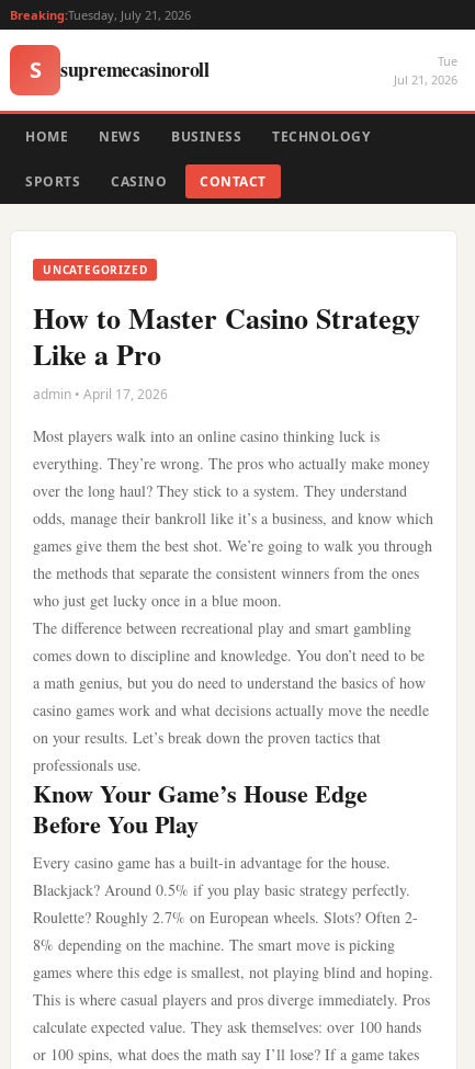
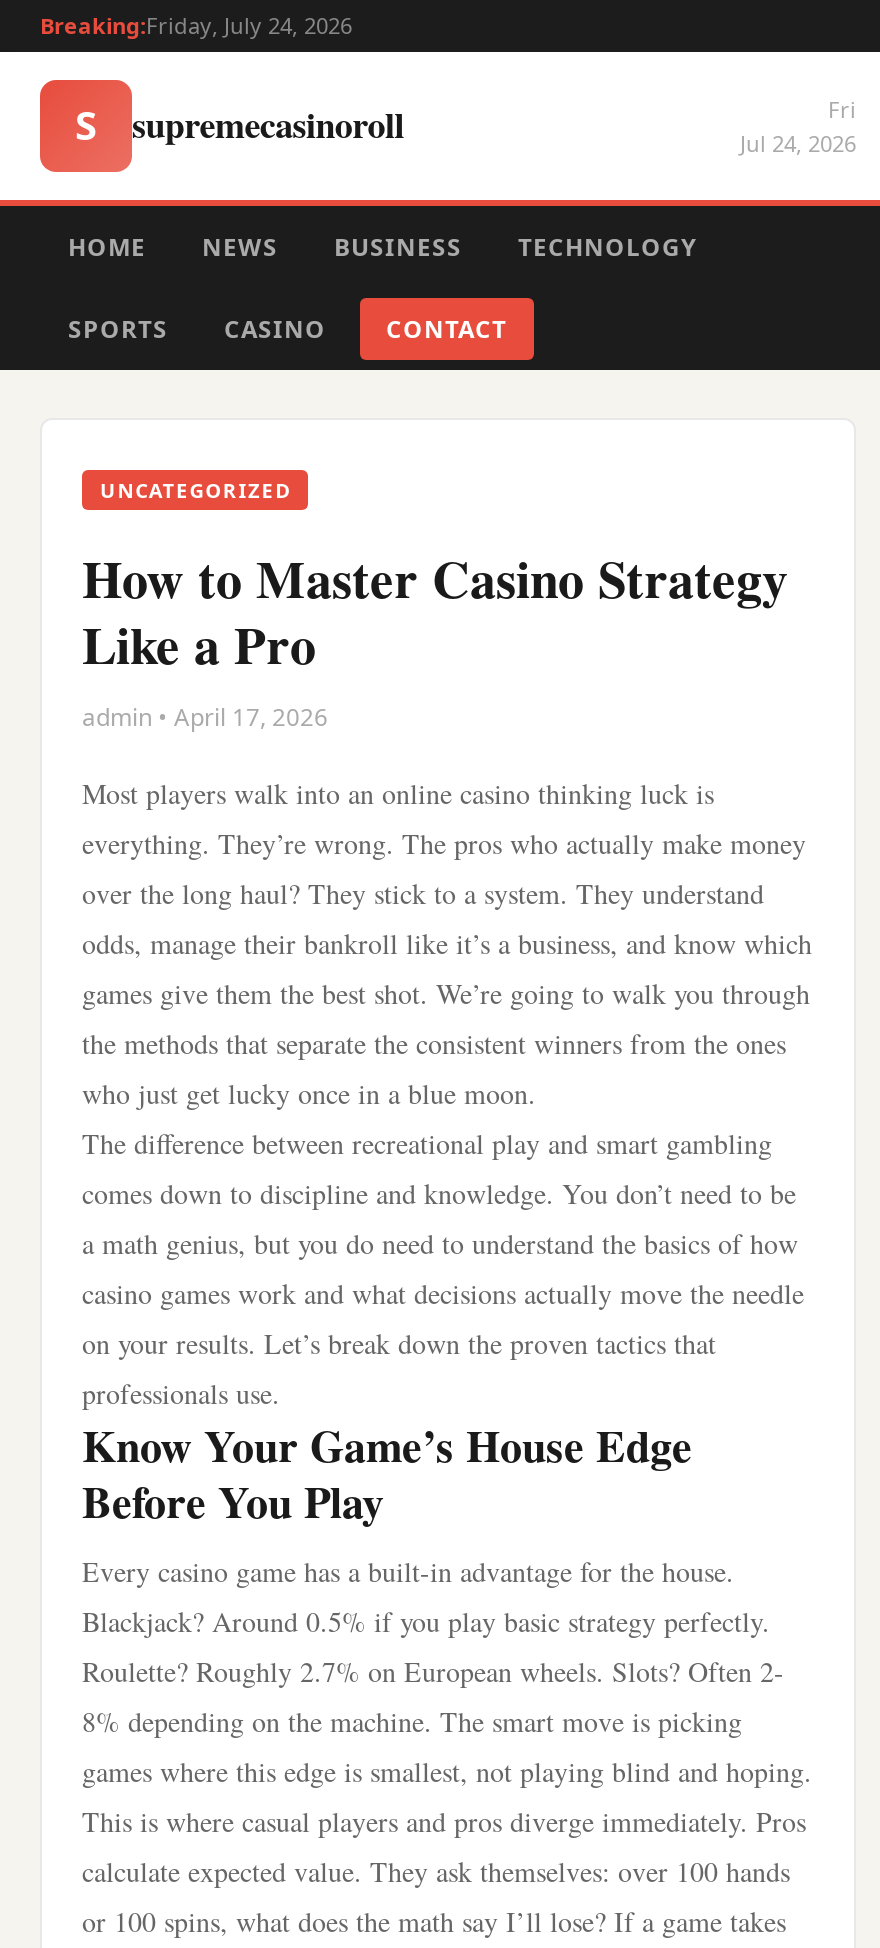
- Breaking:Tuesday, July 21, 2026
+ Breaking:Friday, July 24, 2026

- Tue
- Jul 21, 2026
+ Fri
+ Jul 24, 2026
